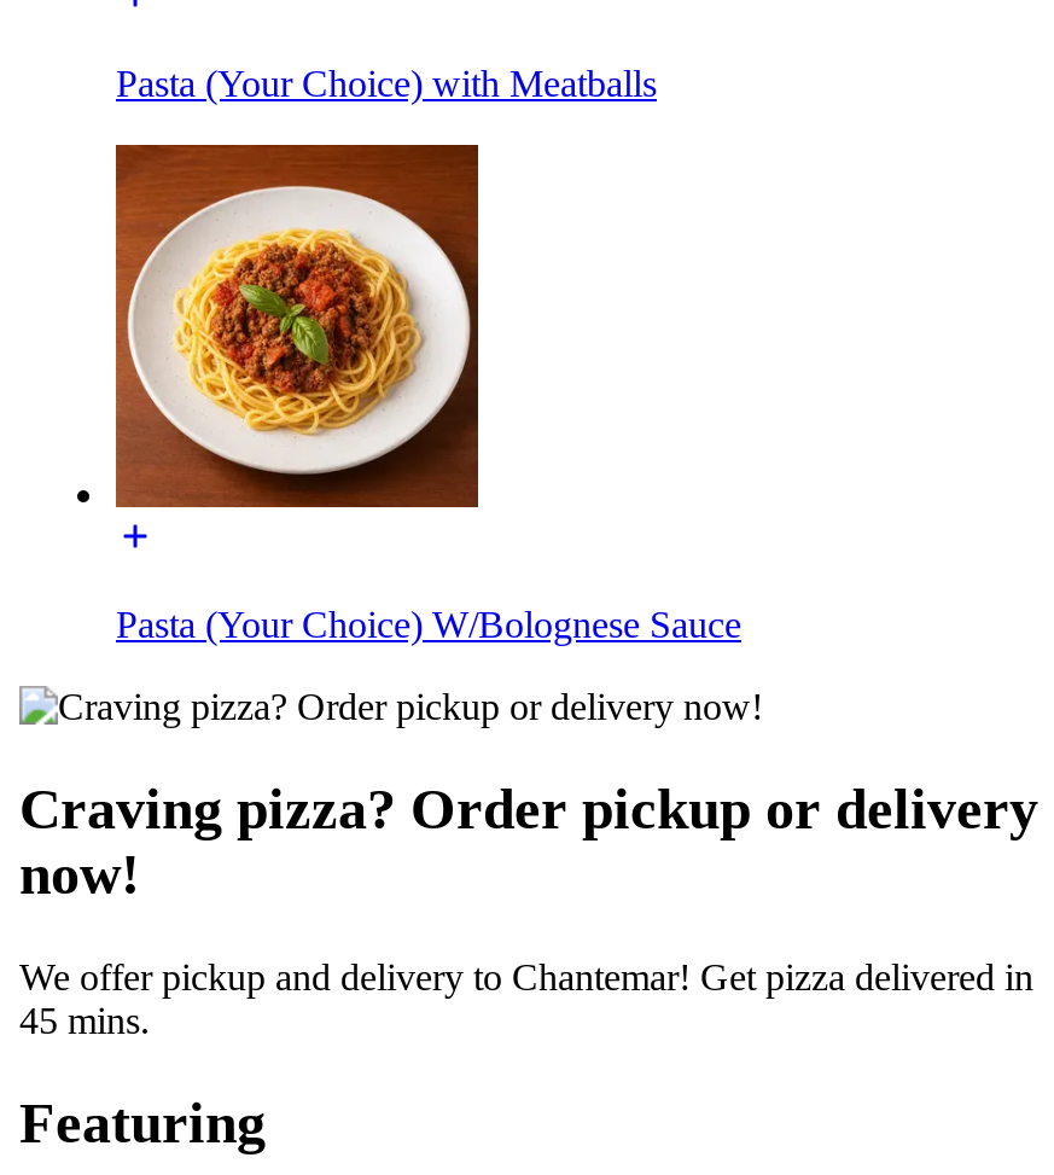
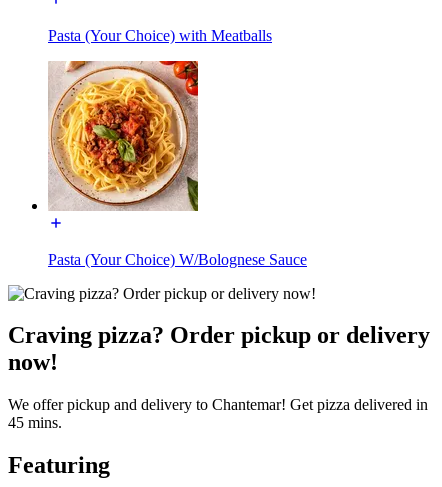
- [image]
+ [image]
